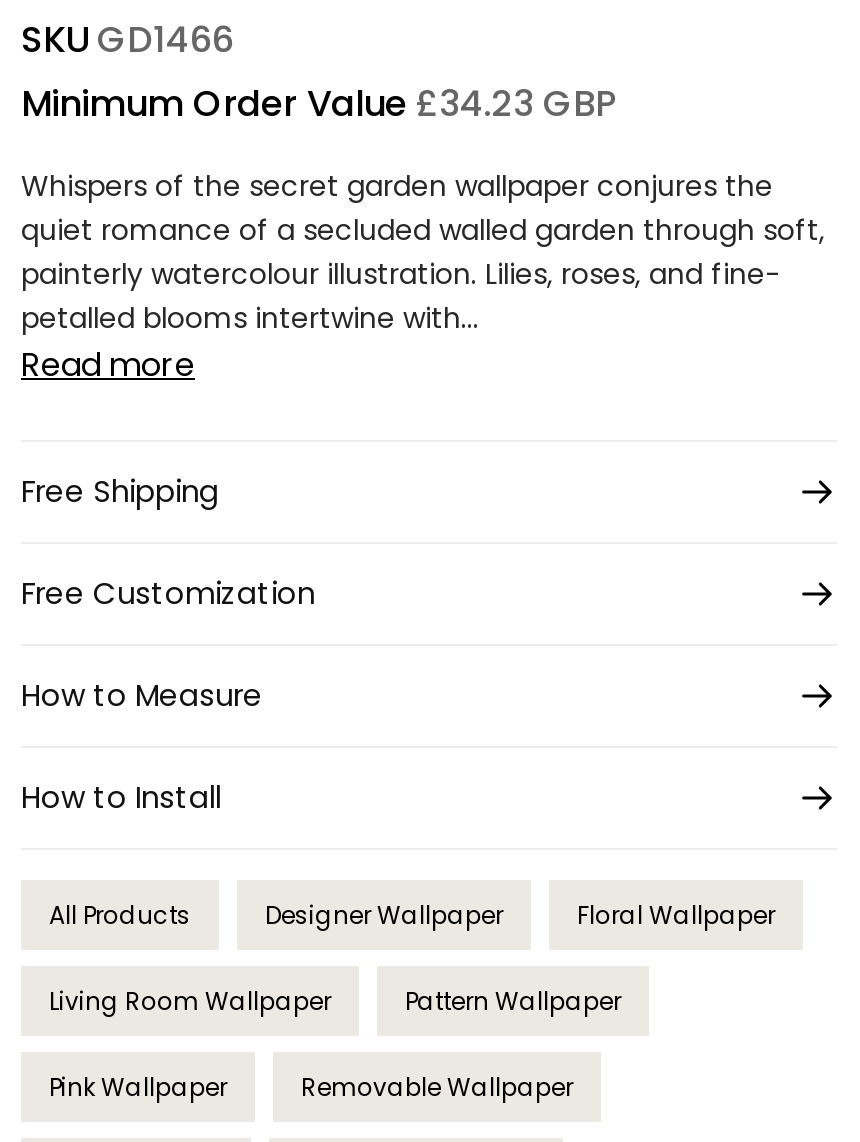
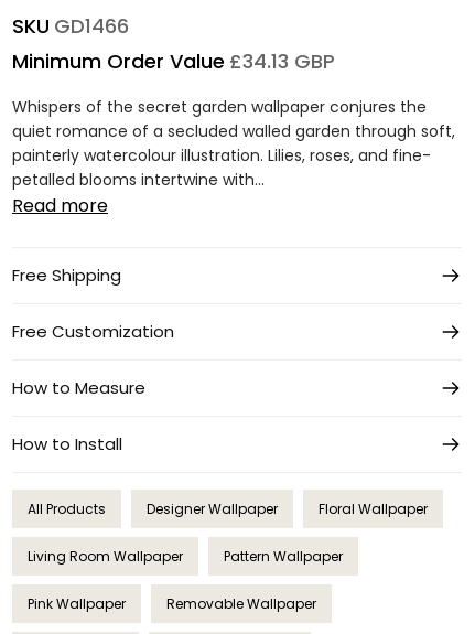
- Minimum Order Value £34.23 GBP
+ Minimum Order Value £34.13 GBP
